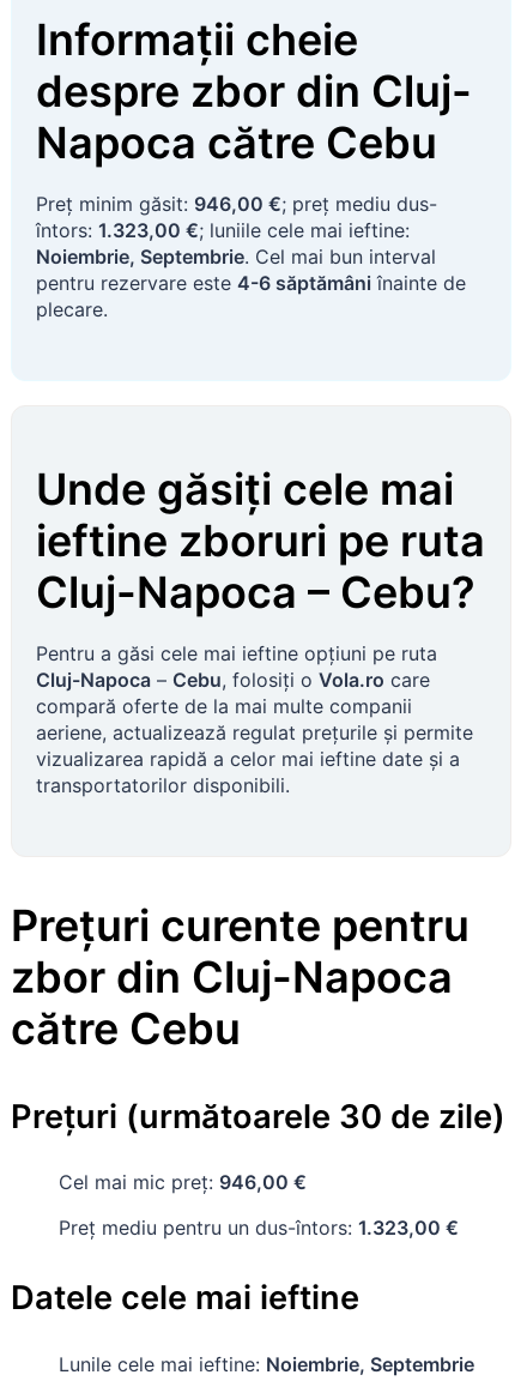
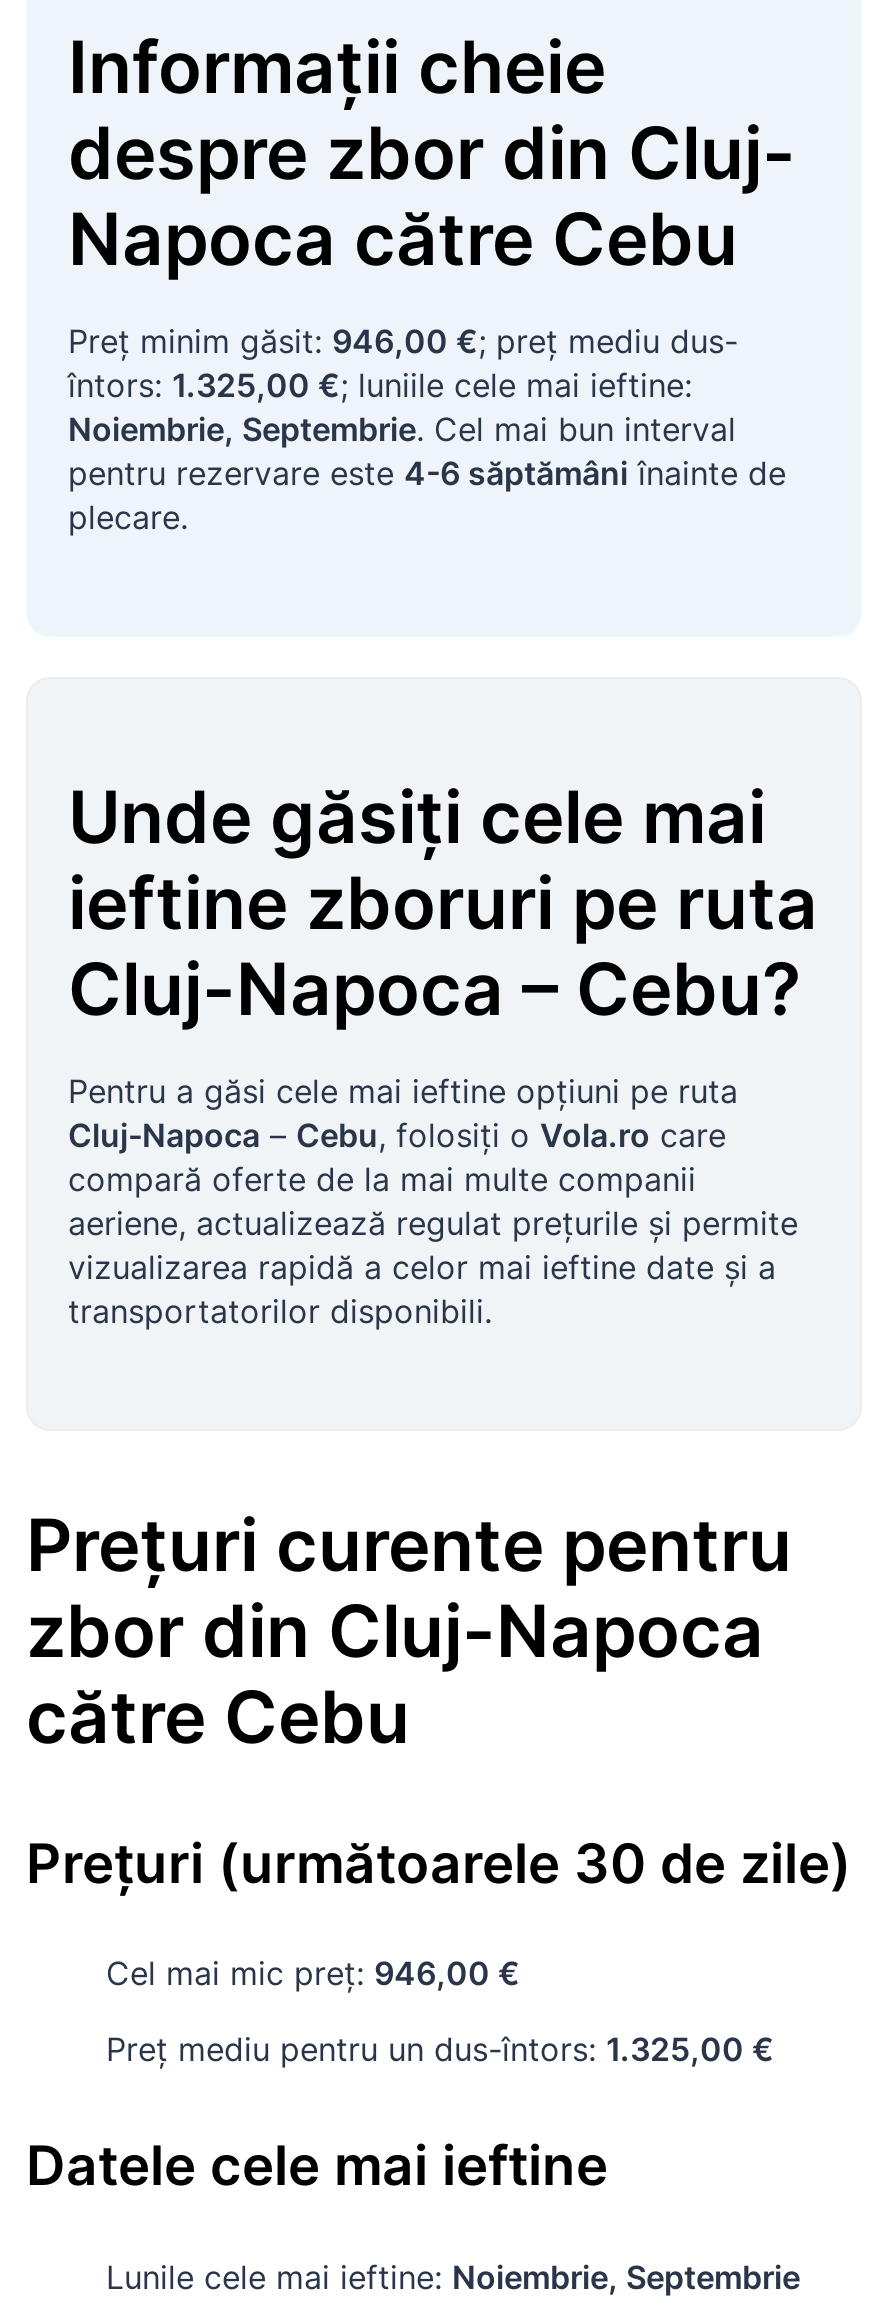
- întors: 1.323,00 €; luniile cele mai ieftine:
+ întors: 1.325,00 €; luniile cele mai ieftine:

- Preț mediu pentru un dus-întors: 1.323,00 €
+ Preț mediu pentru un dus-întors: 1.325,00 €
